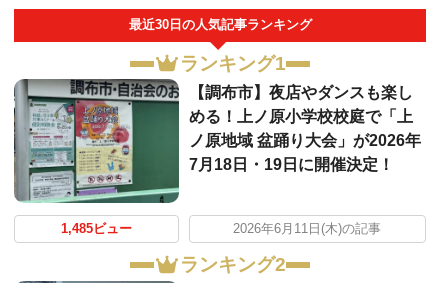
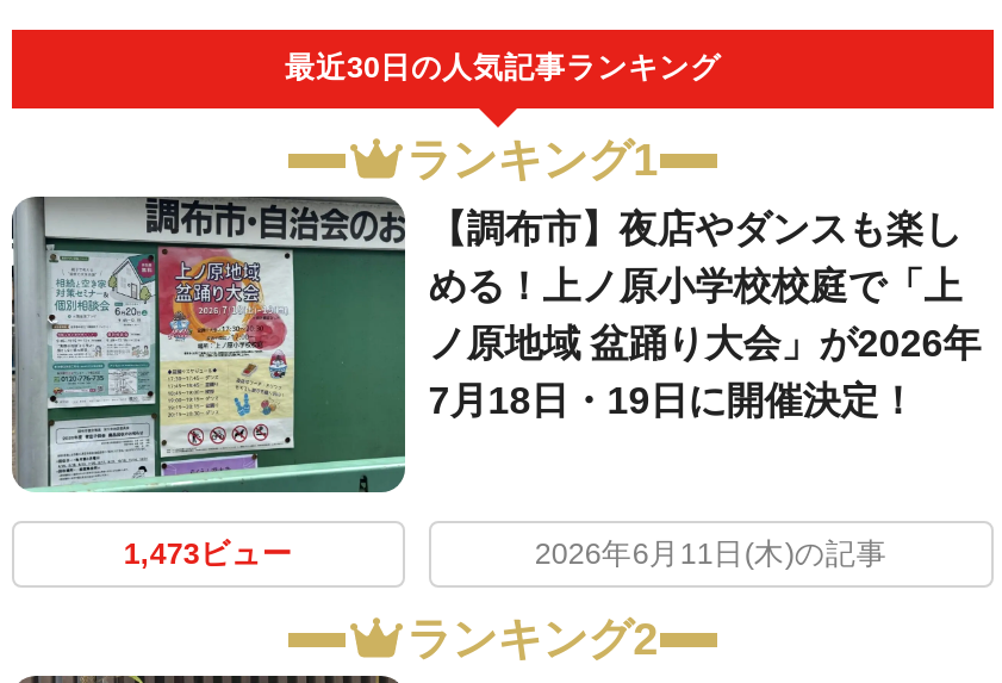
- 1,485ビュー
+ 1,473ビュー
